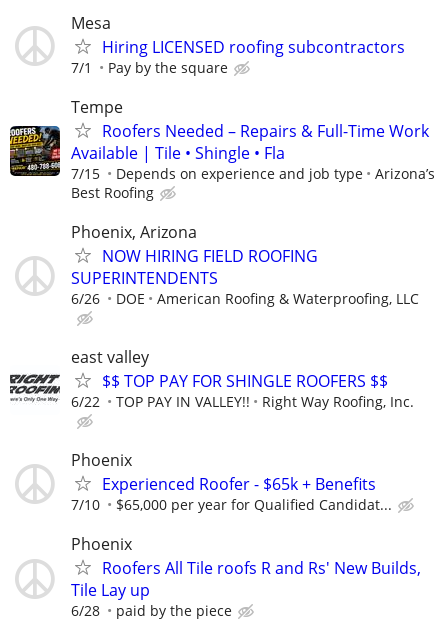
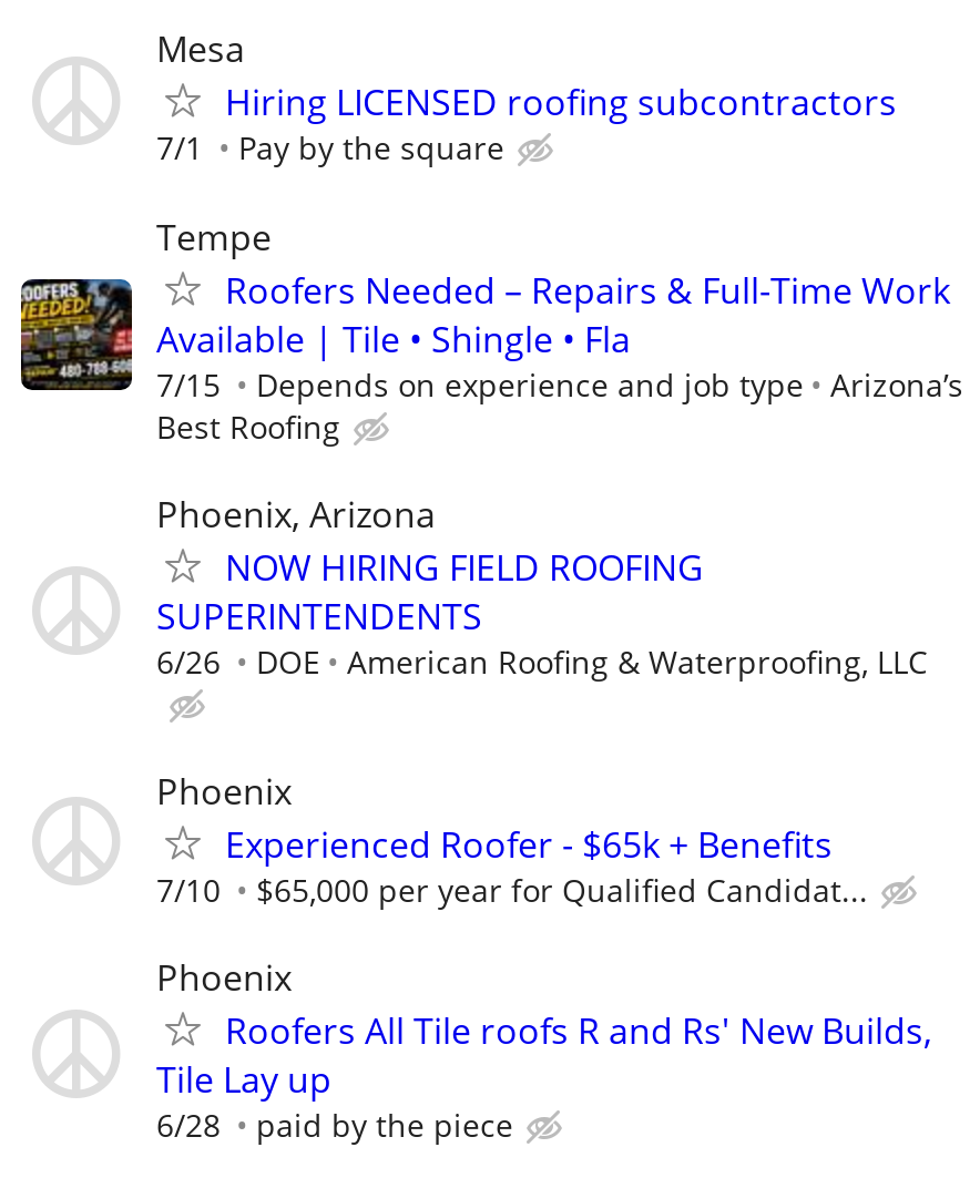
- [image]
- east valley
- $$ TOP PAY FOR SHINGLE ROOFERS $$
- 6/22
- TOP PAY IN VALLEY!!
- Right Way Roofing, Inc.
